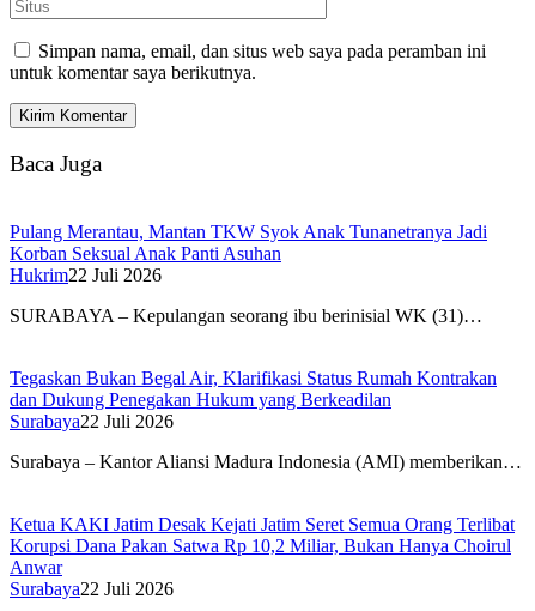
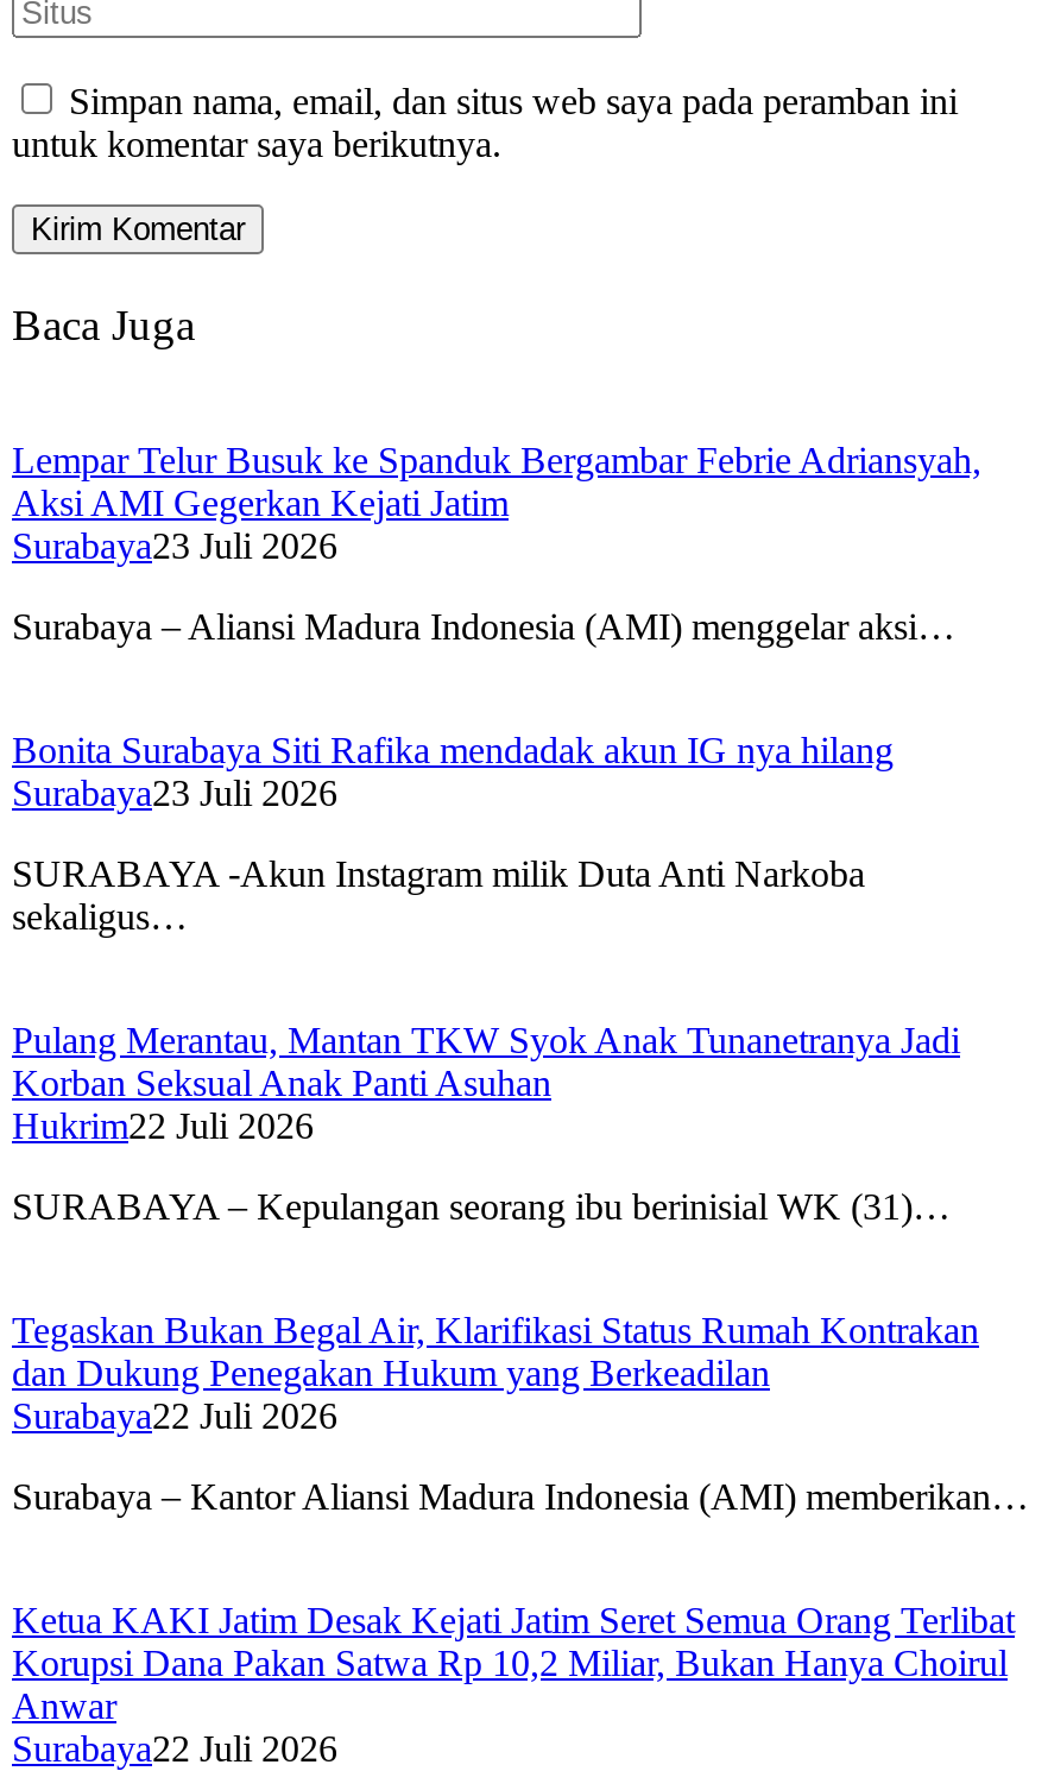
+ Lempar Telur Busuk ke Spanduk Bergambar Febrie Adriansyah,
+ Aksi AMI Gegerkan Kejati Jatim
+ Surabaya23 Juli 2026
+ Surabaya – Aliansi Madura Indonesia (AMI) menggelar aksi…
+ Bonita Surabaya Siti Rafika mendadak akun IG nya hilang
+ Surabaya23 Juli 2026
+ SURABAYA -Akun Instagram milik Duta Anti Narkoba
+ sekaligus…
